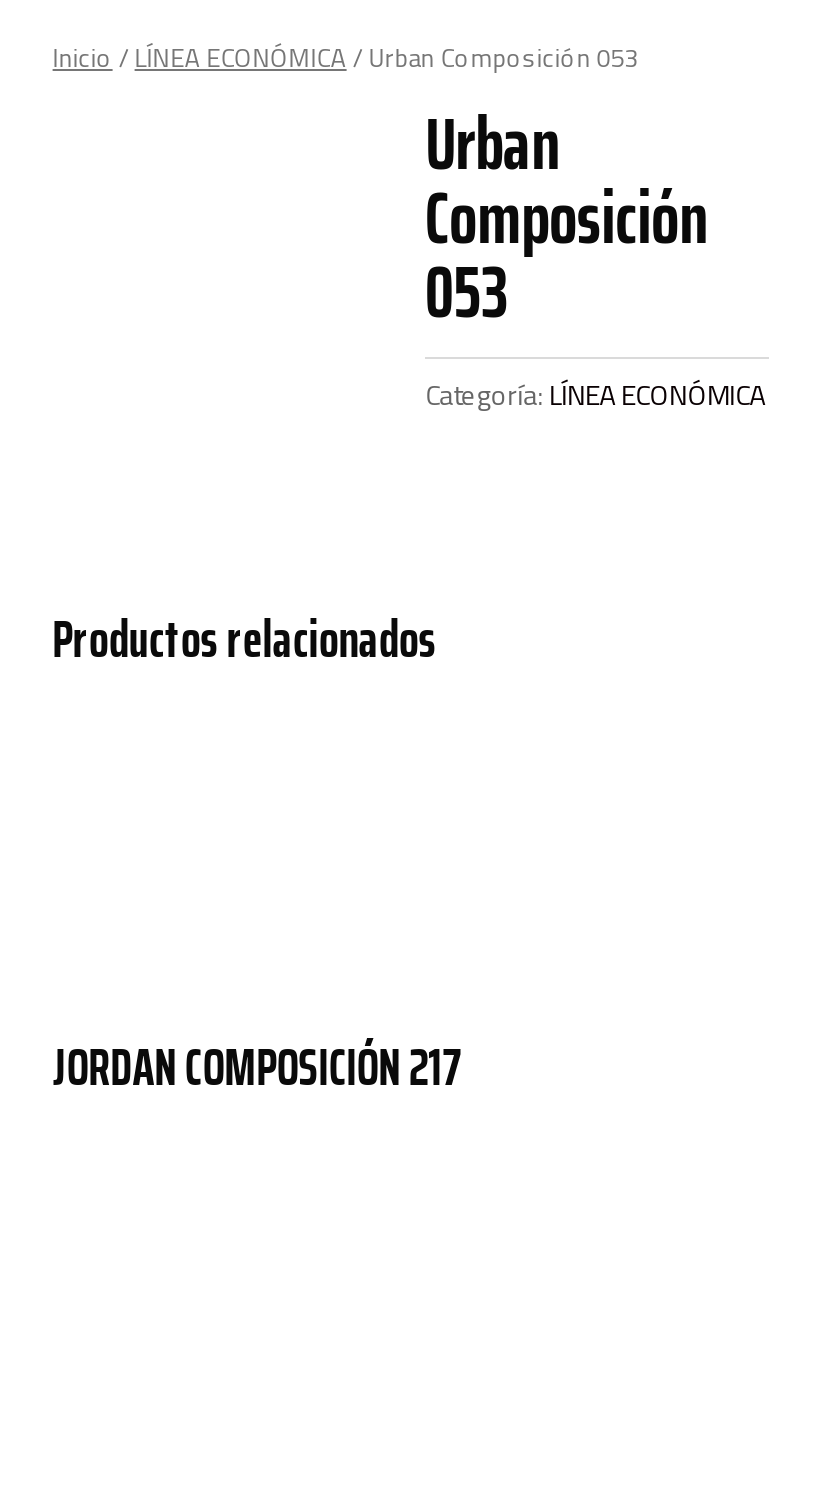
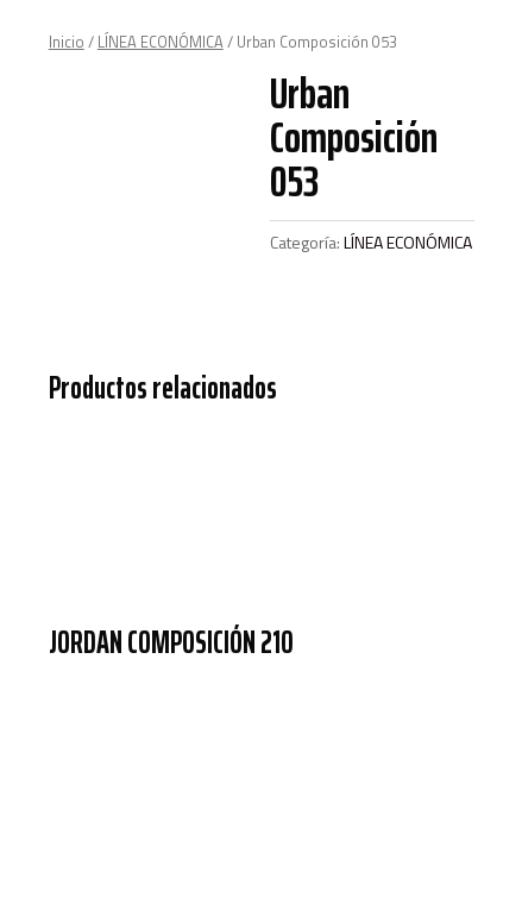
- JORDAN COMPOSICIÓN 217
+ JORDAN COMPOSICIÓN 210
